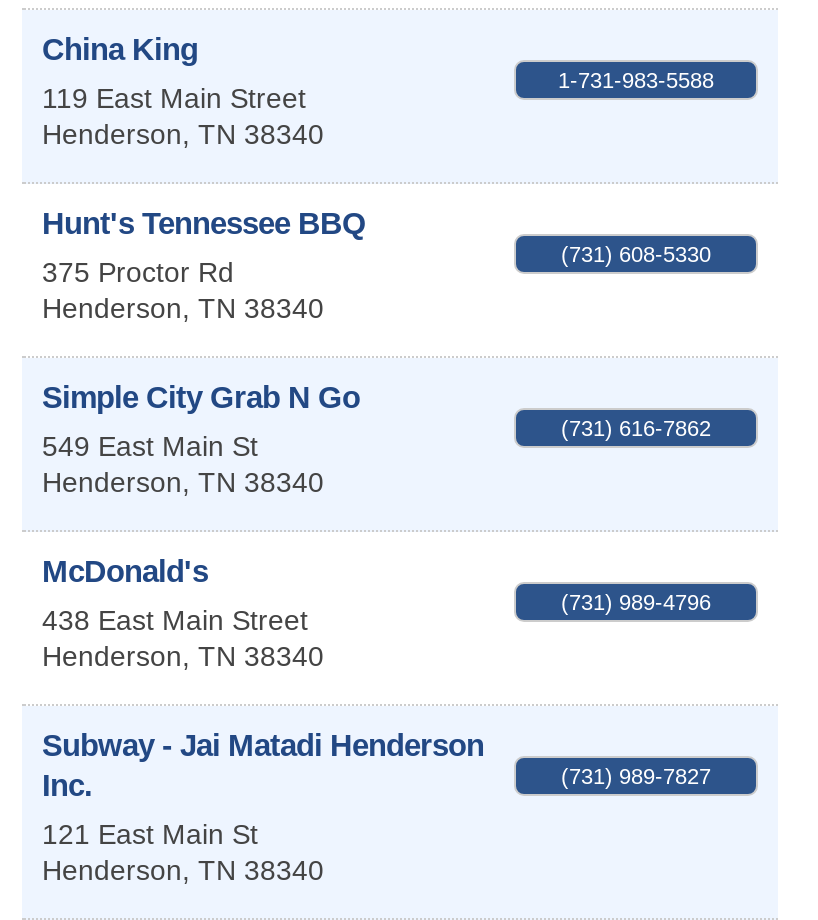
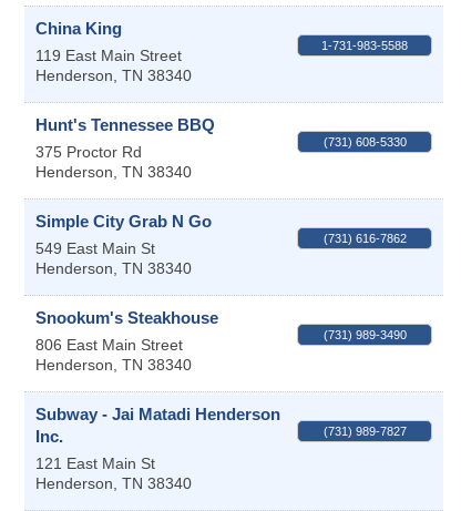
- McDonald's
+ Snookum's Steakhouse

- (731) 989-4796
+ (731) 989-3490

- 438 East Main Street
+ 806 East Main Street
